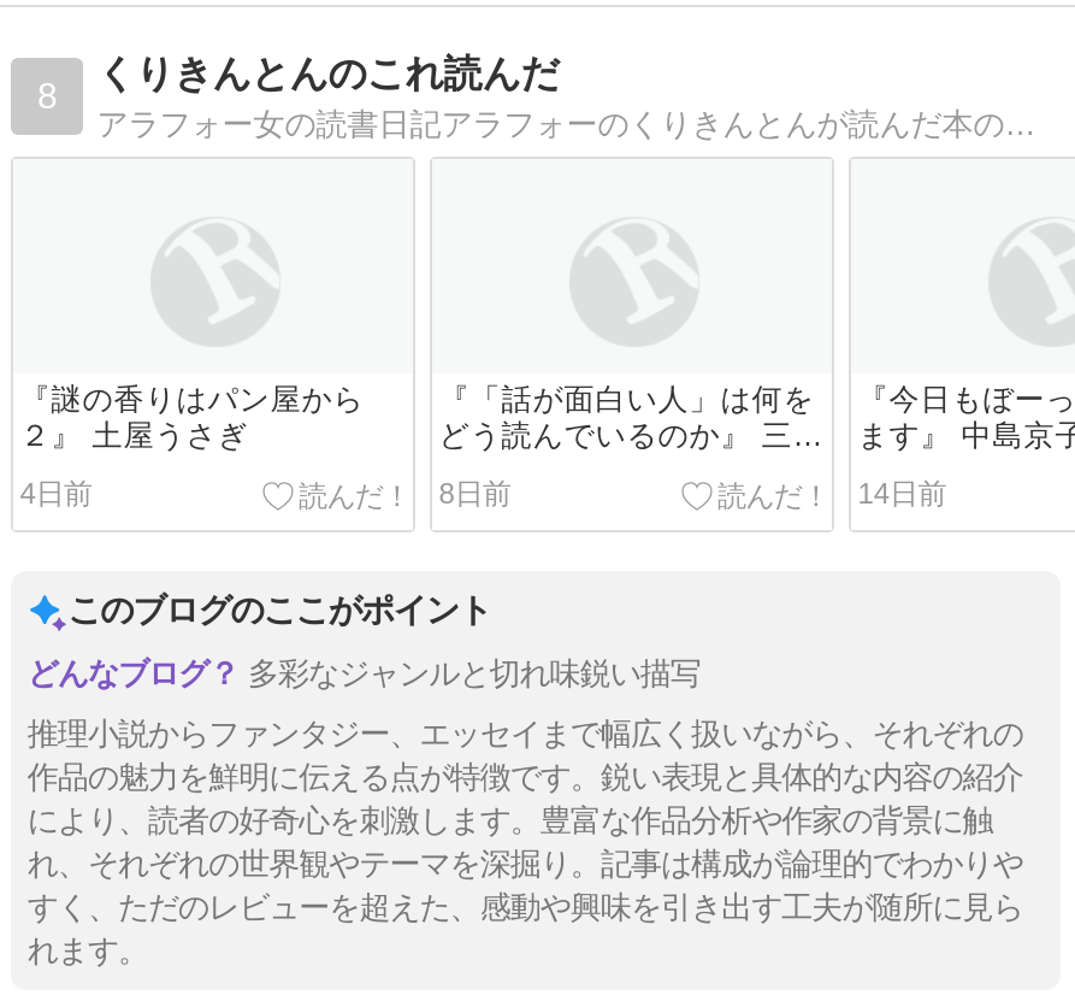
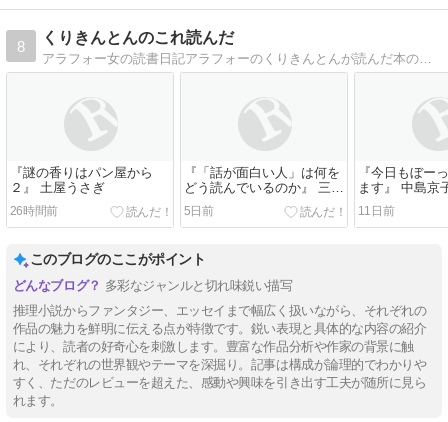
- 4日前
+ 26時間前

- 8日前
+ 5日前

- 14日前
+ 11日前
